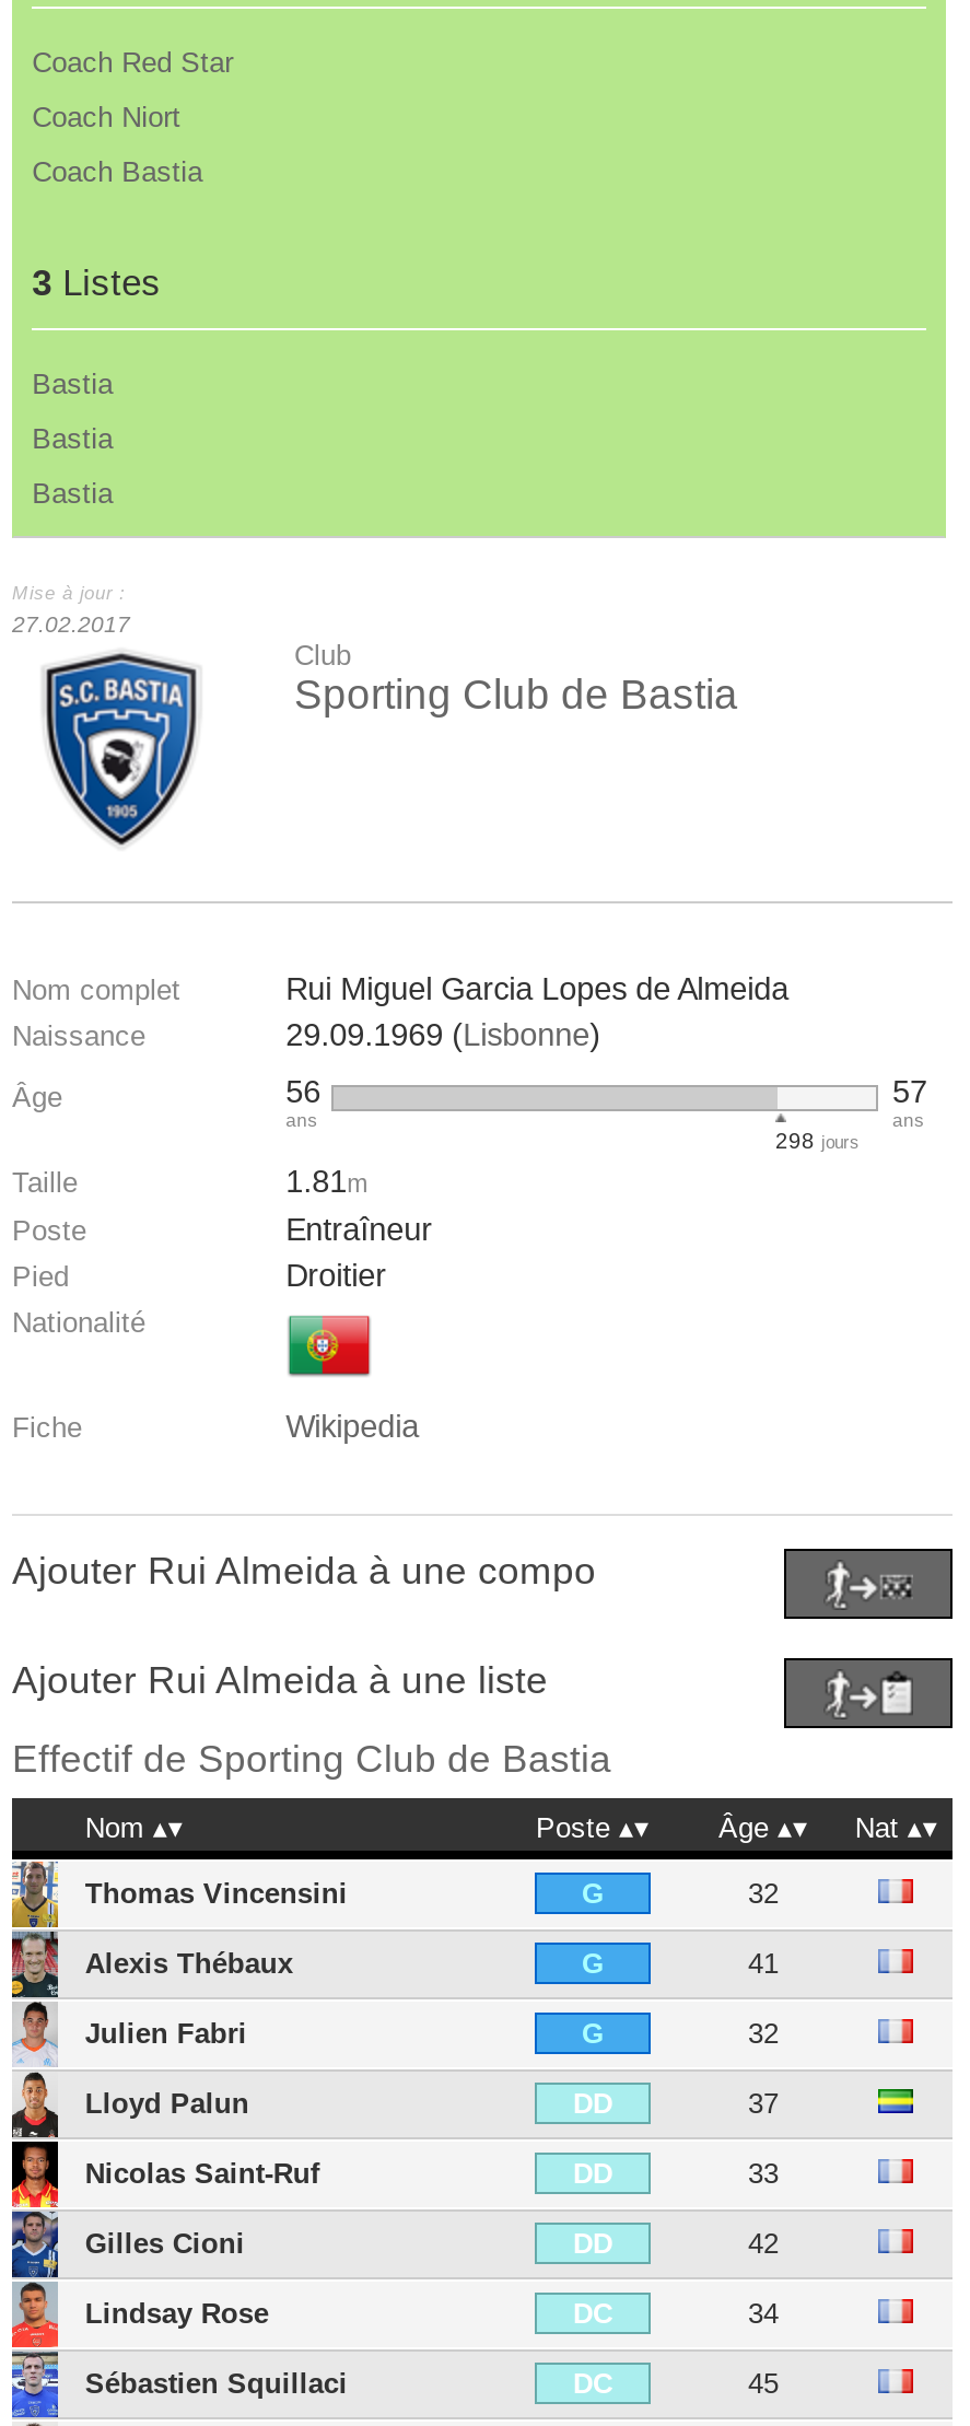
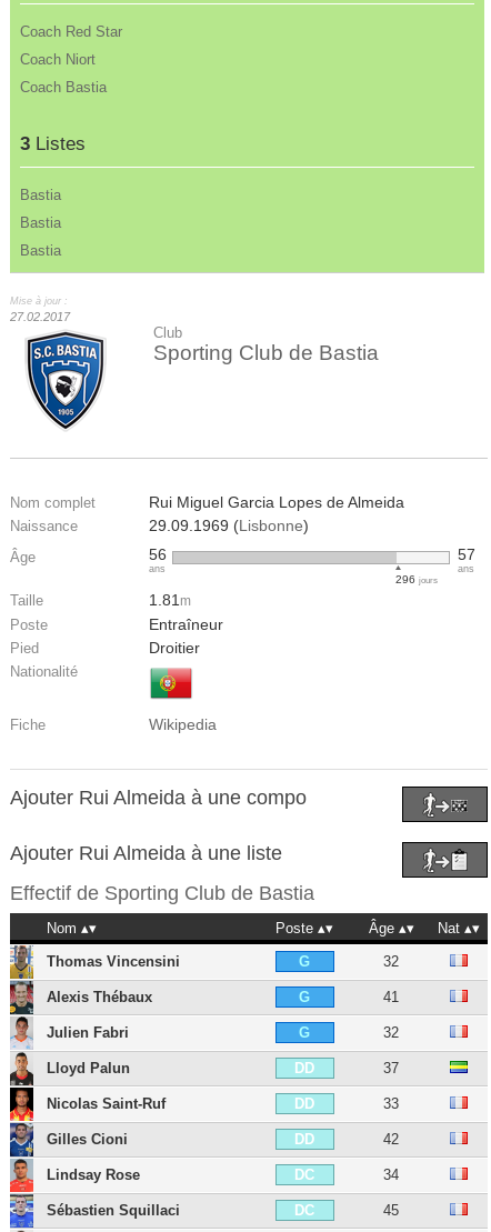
- 298 jours
+ 296 jours
